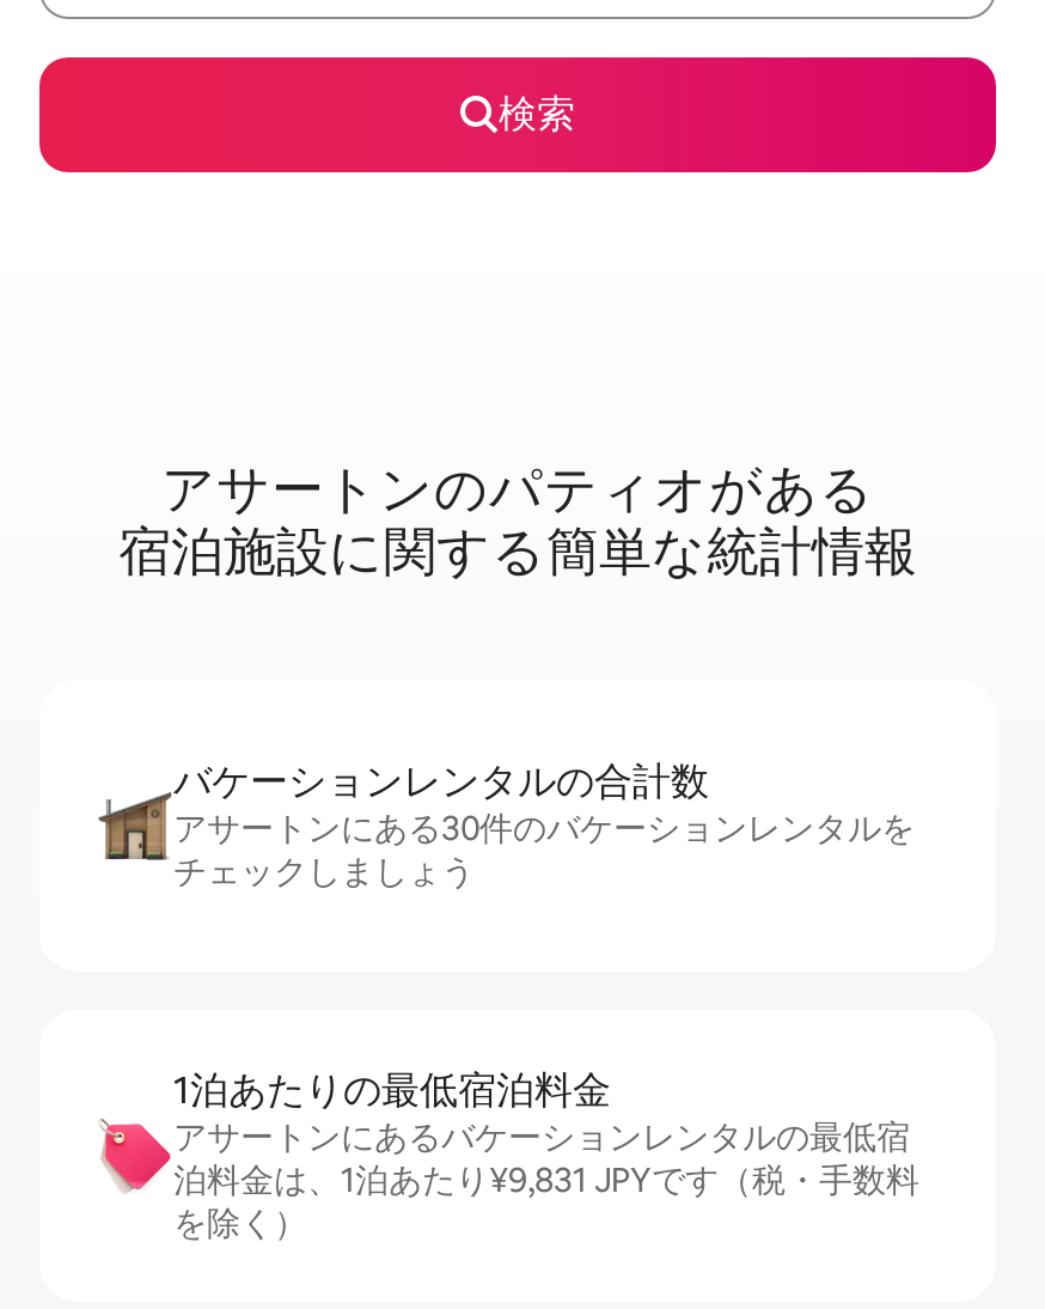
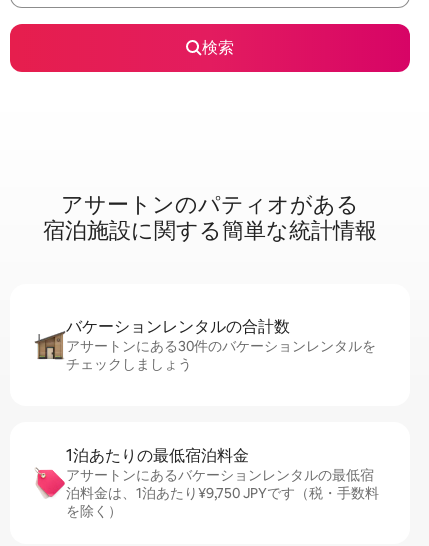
- 泊料金は、1泊あたり¥9,831 JPYです（税・手数料
+ 泊料金は、1泊あたり¥9,750 JPYです（税・手数料
